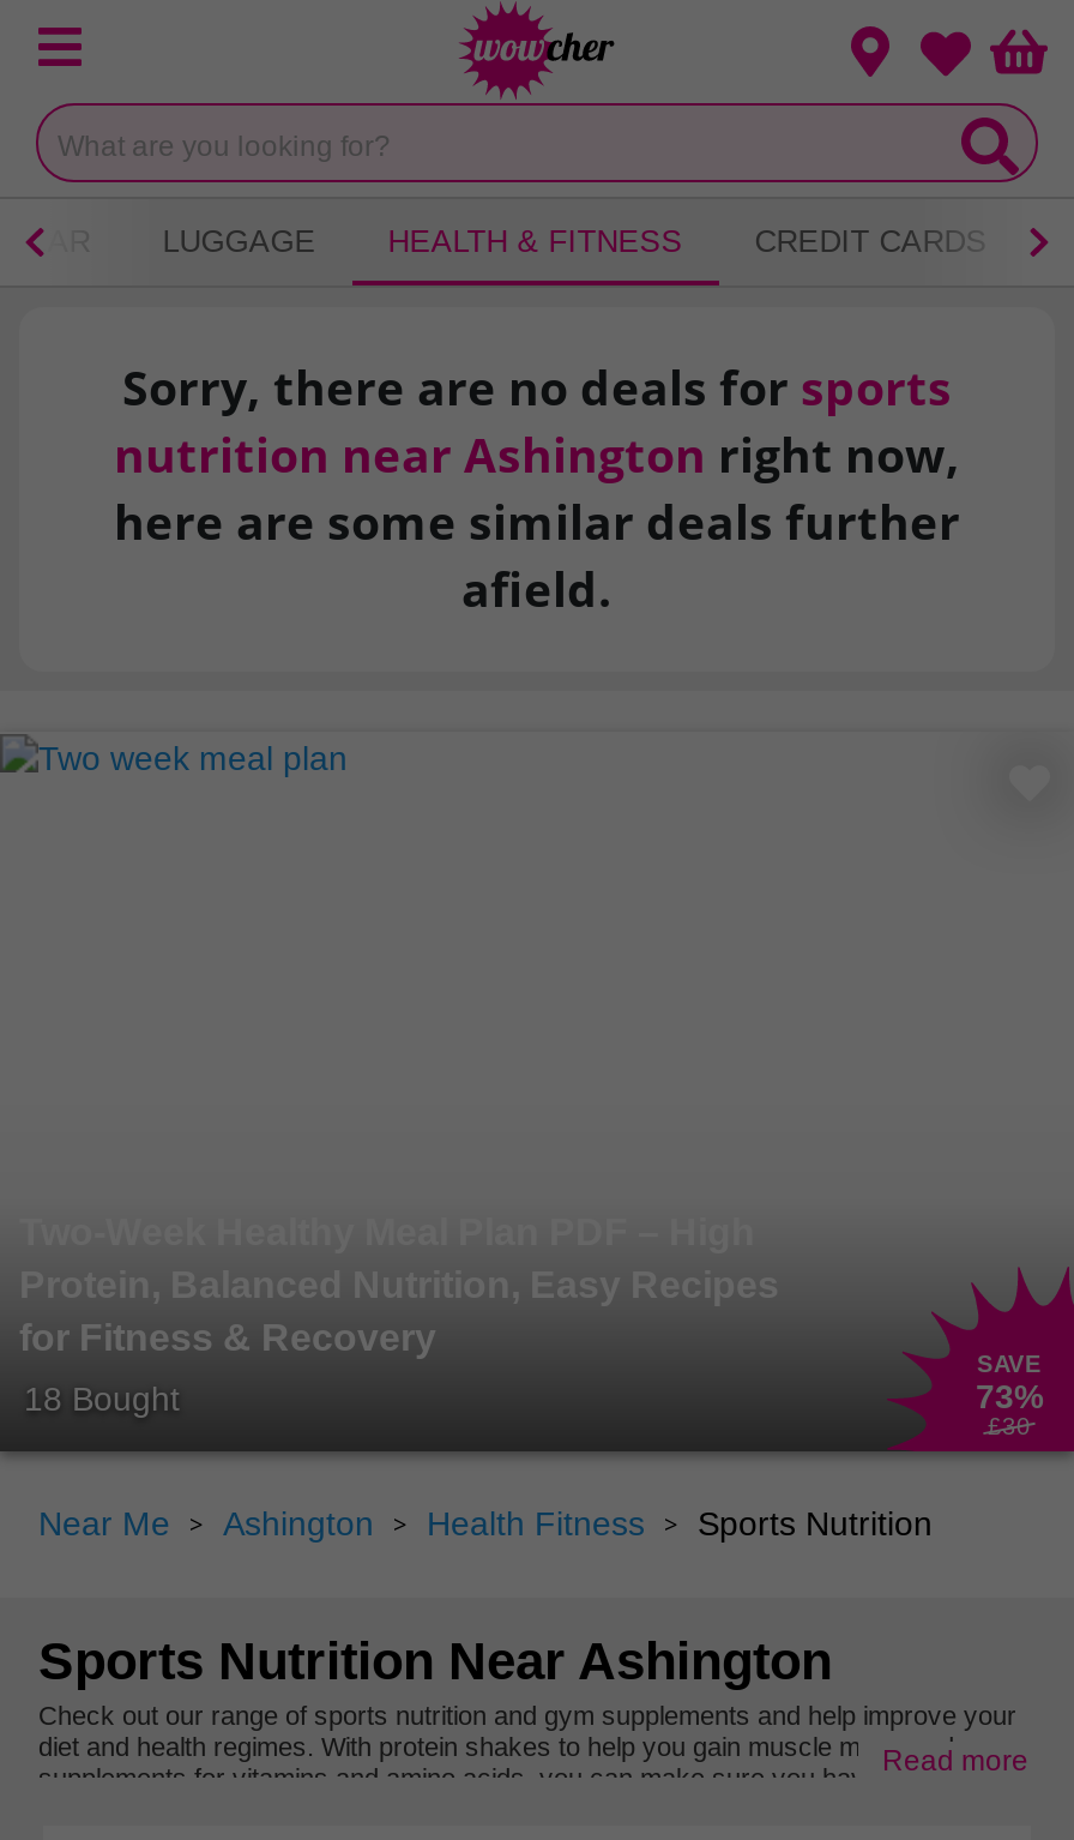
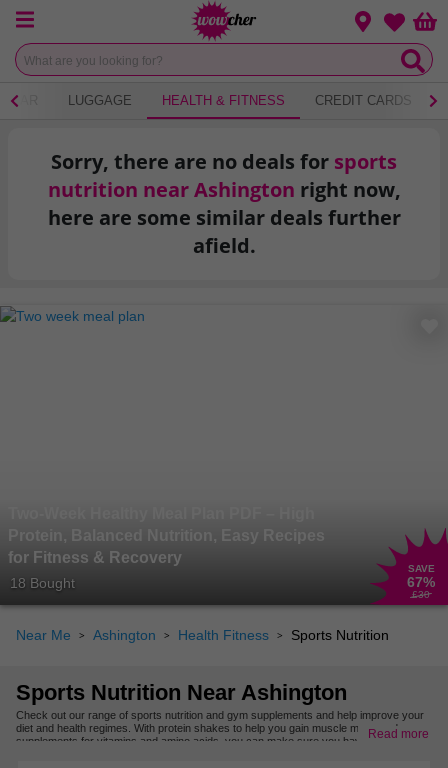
- 73%
+ 67%
